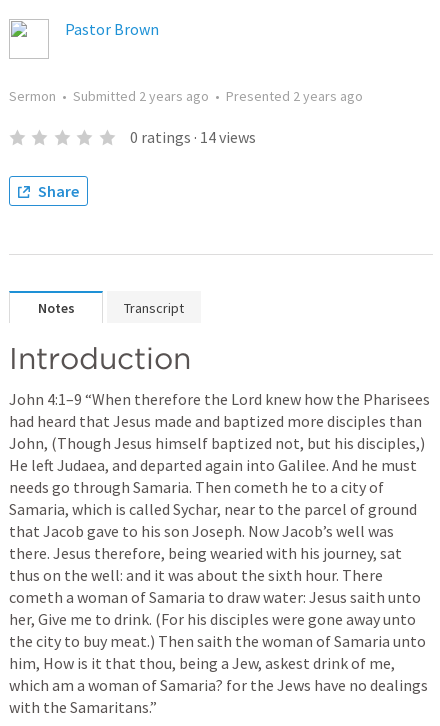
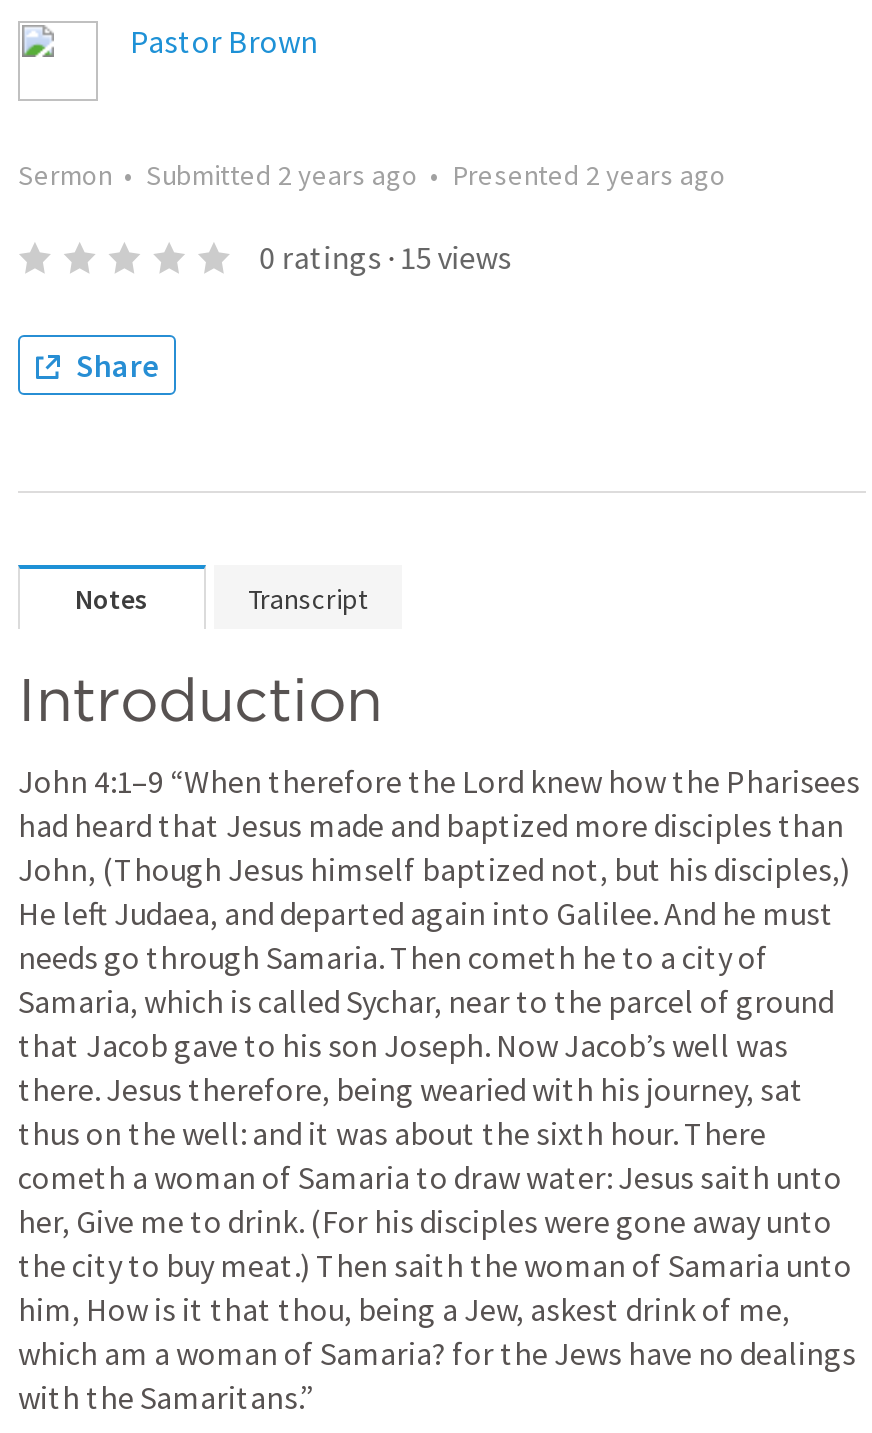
- 0 ratings · 14 views
+ 0 ratings · 15 views
